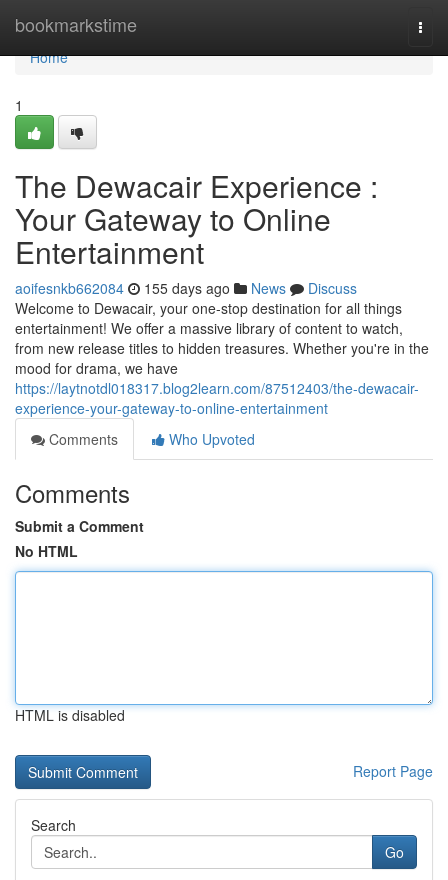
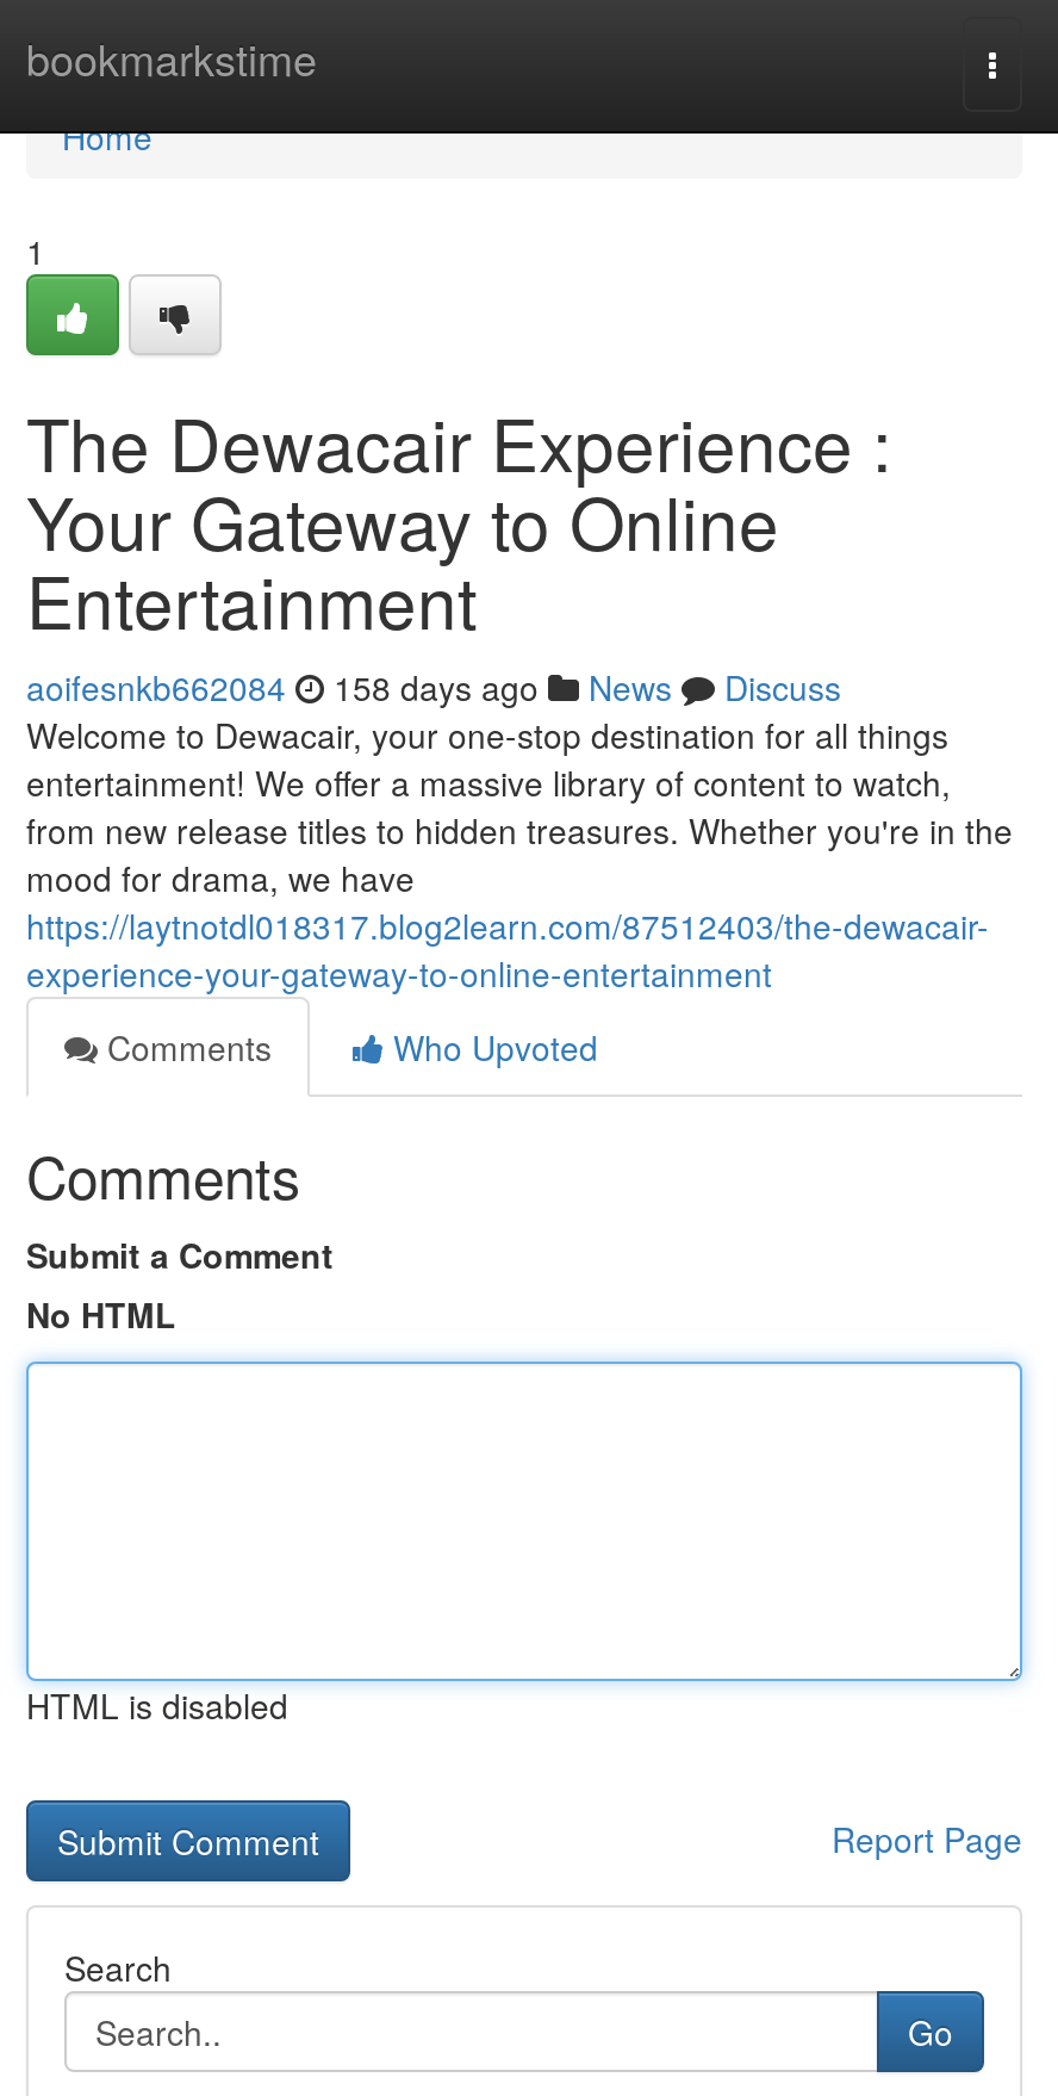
- aoifesnkb662084 155 days ago News Discuss
+ aoifesnkb662084 158 days ago News Discuss
